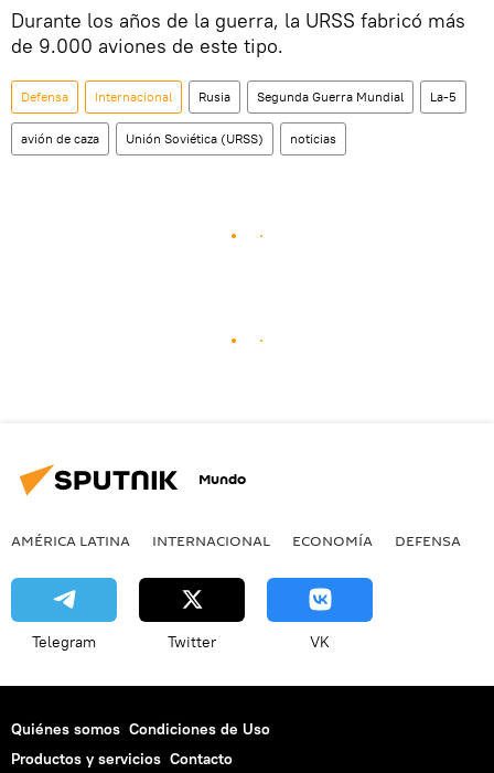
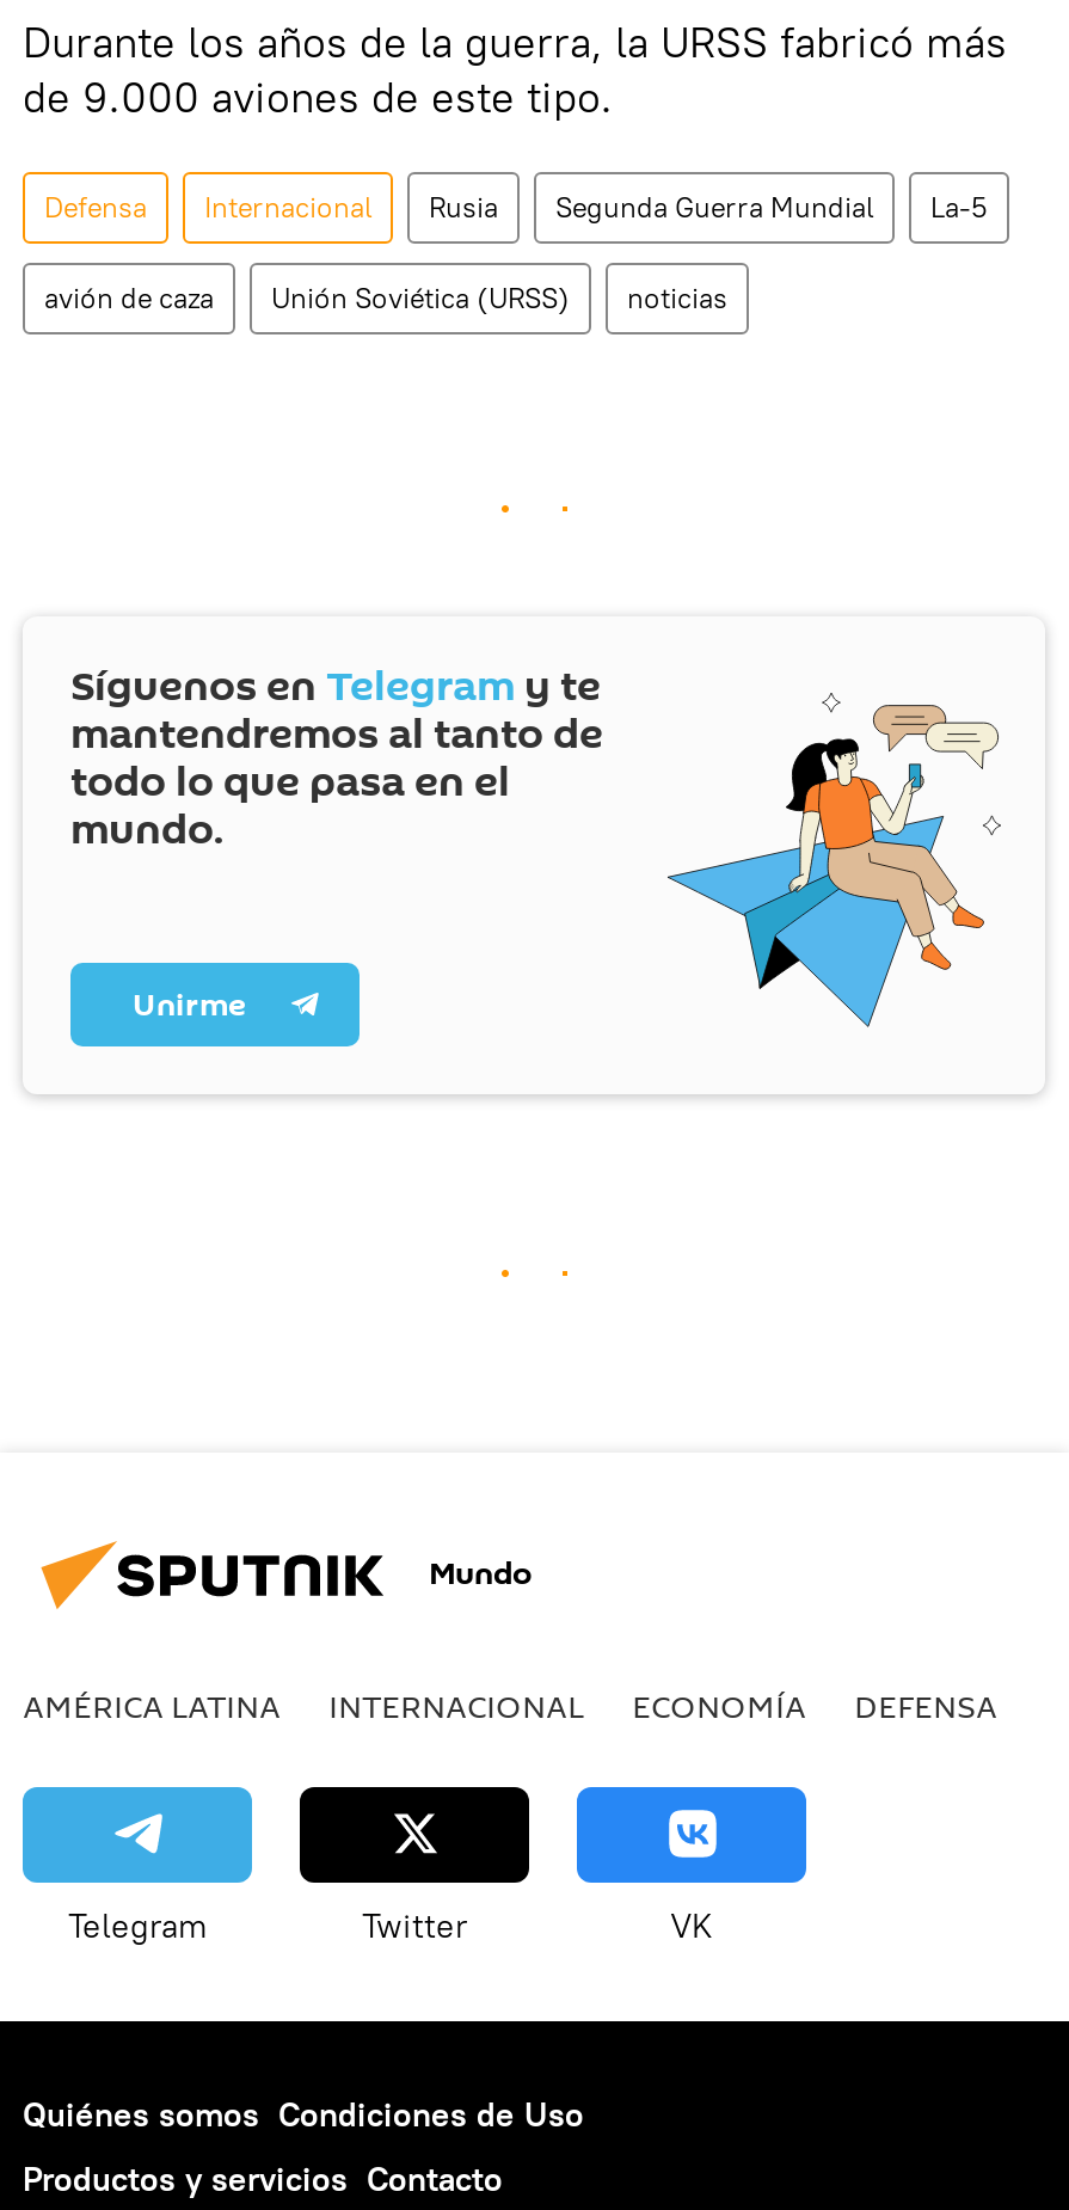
+ [image]
+ Síguenos en Telegram y te
+ mantendremos al tanto de
+ todo lo que pasa en el
+ mundo.
+ Unirme
